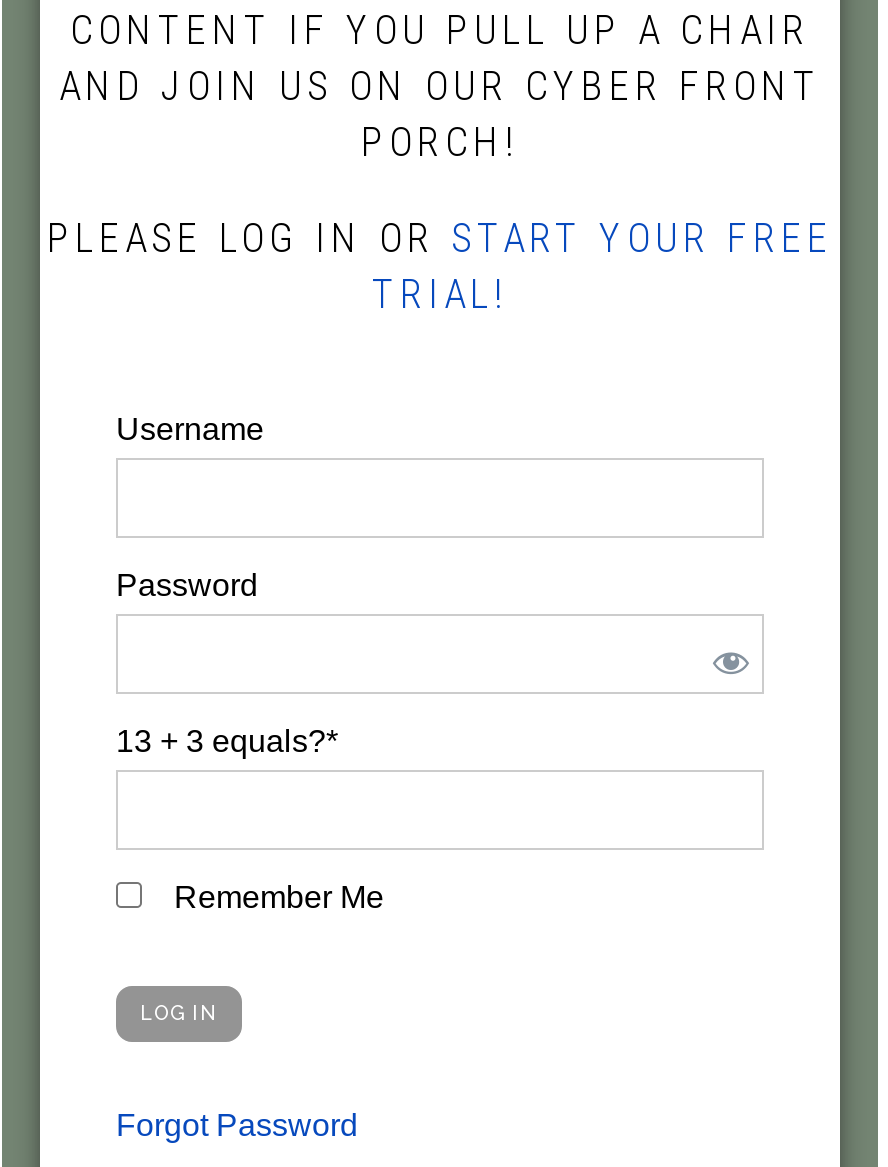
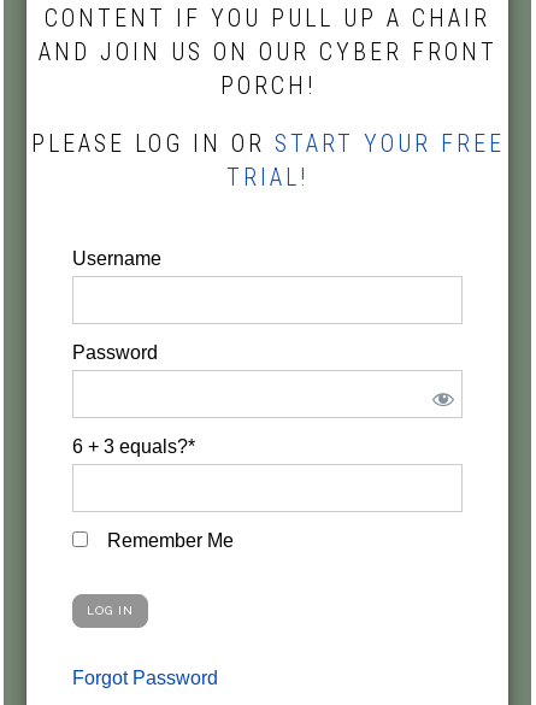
- 13 + 3 equals?*
+ 6 + 3 equals?*
